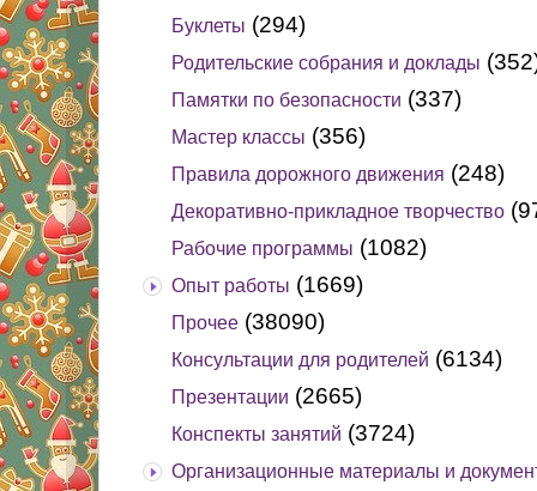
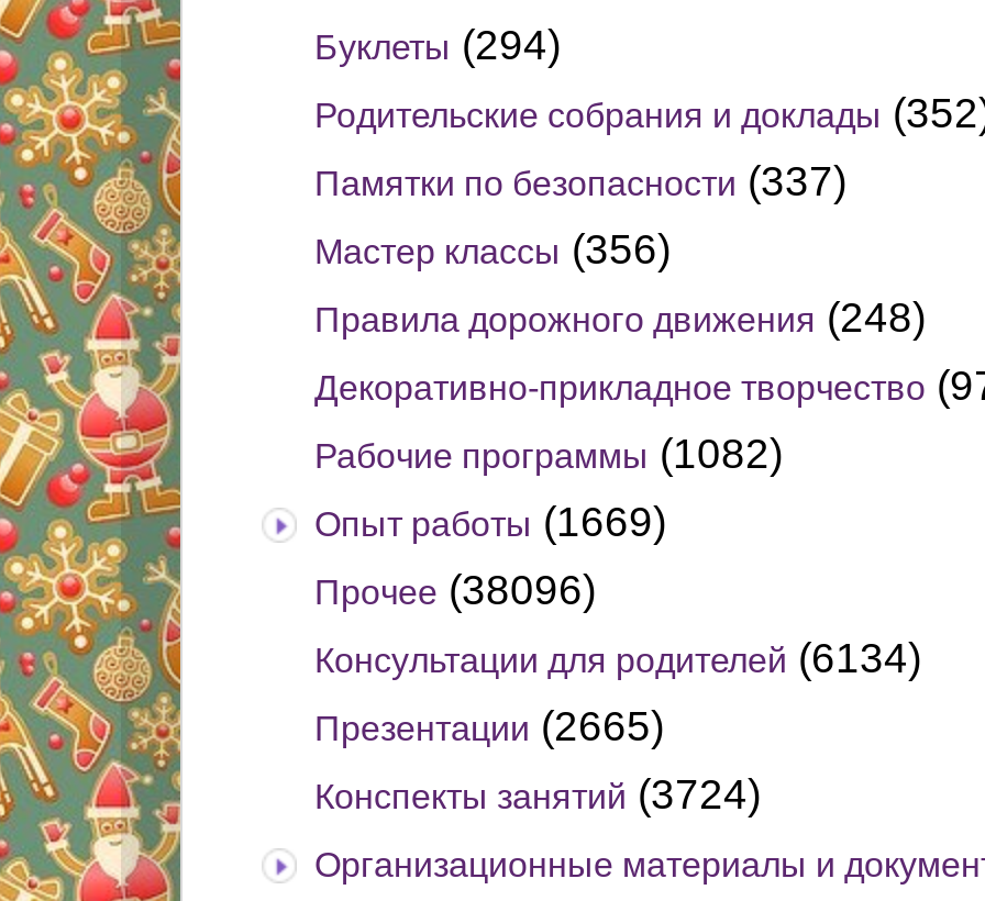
- Прочее (38090)
+ Прочее (38096)
